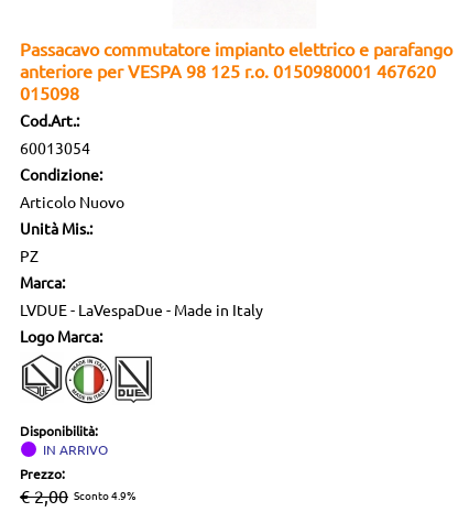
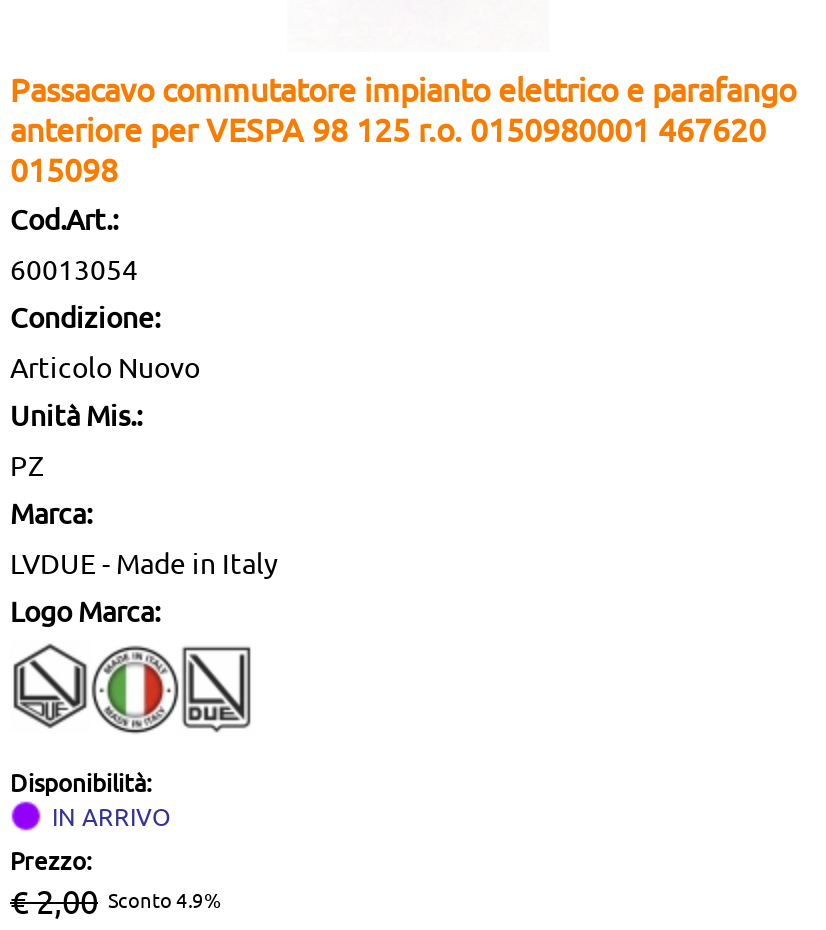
- LVDUE - LaVespaDue - Made in Italy
+ LVDUE - Made in Italy
